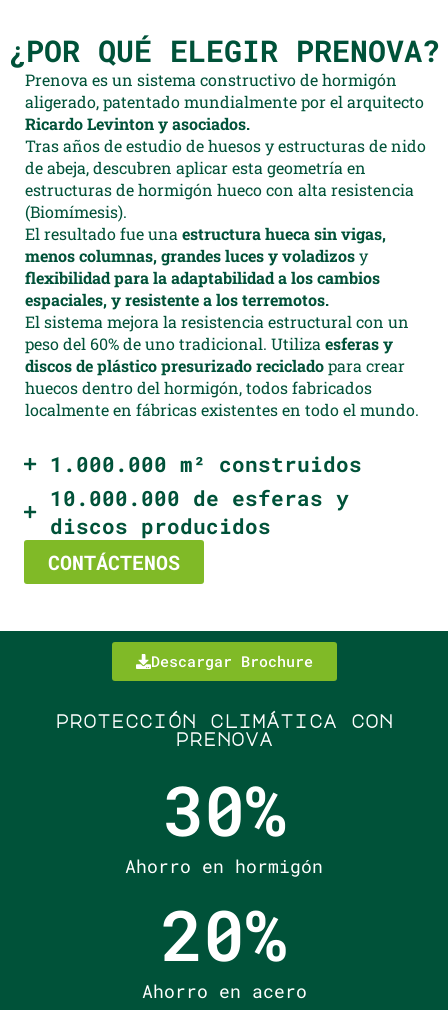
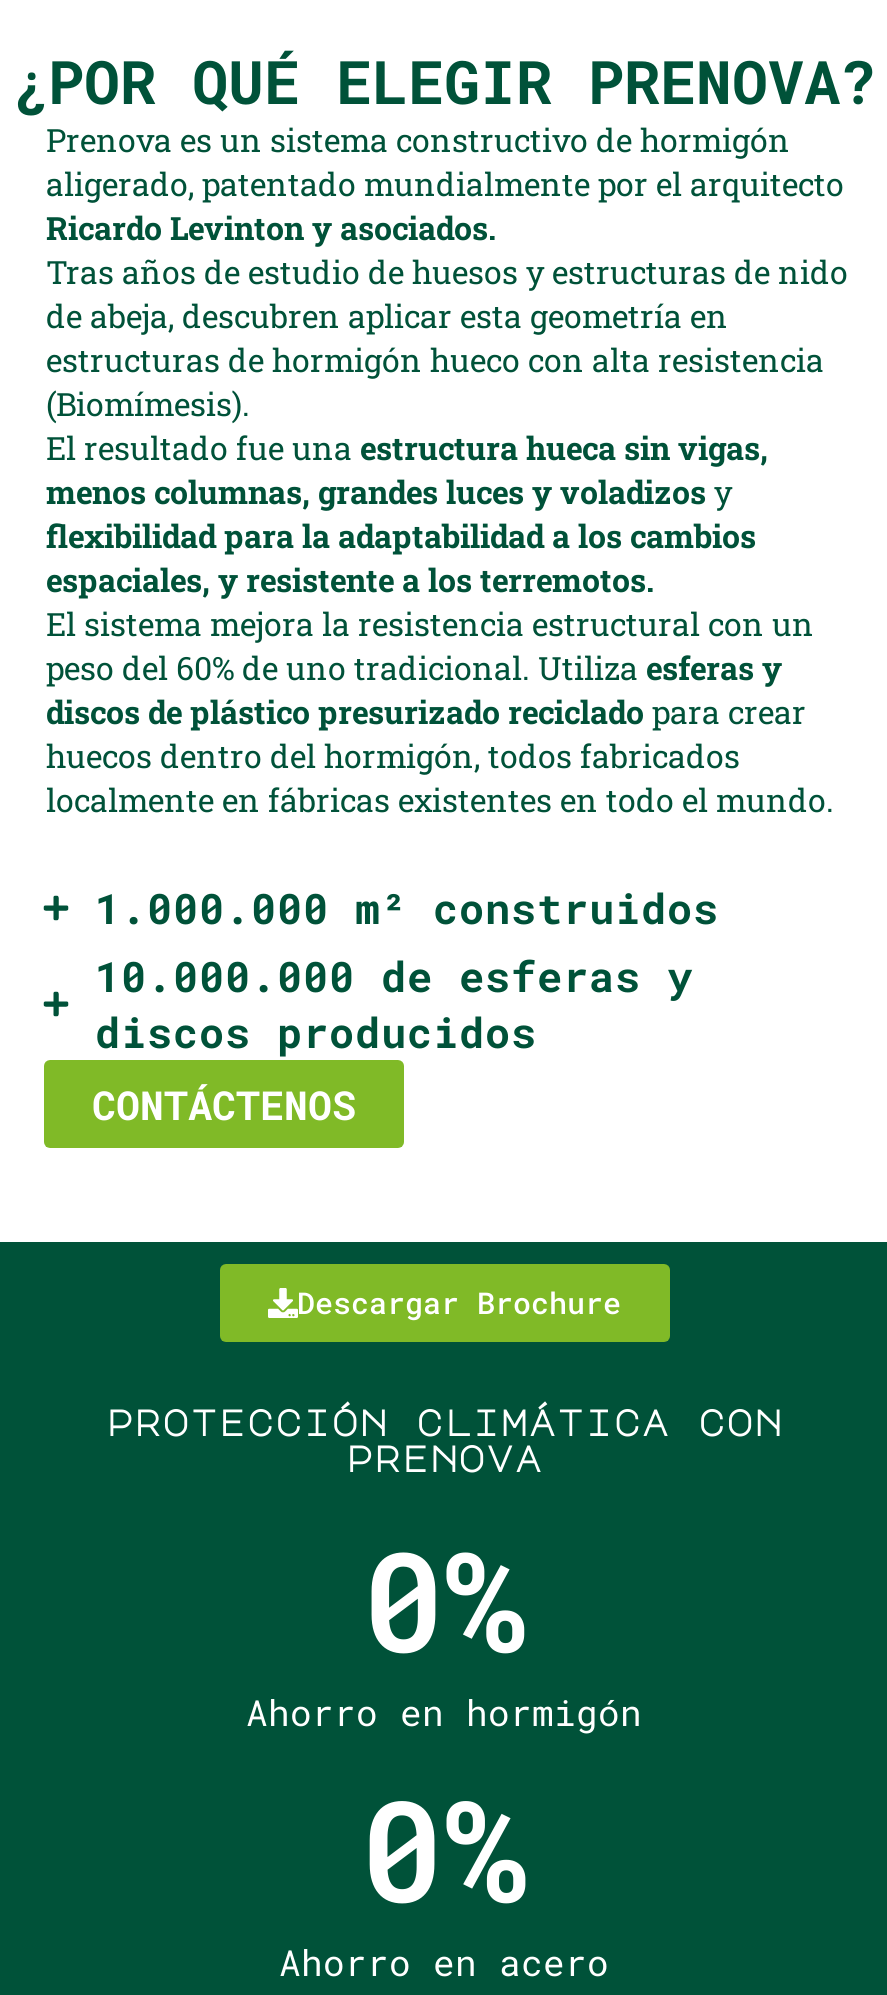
- 30%
+ 0%

- 20%
+ 0%
